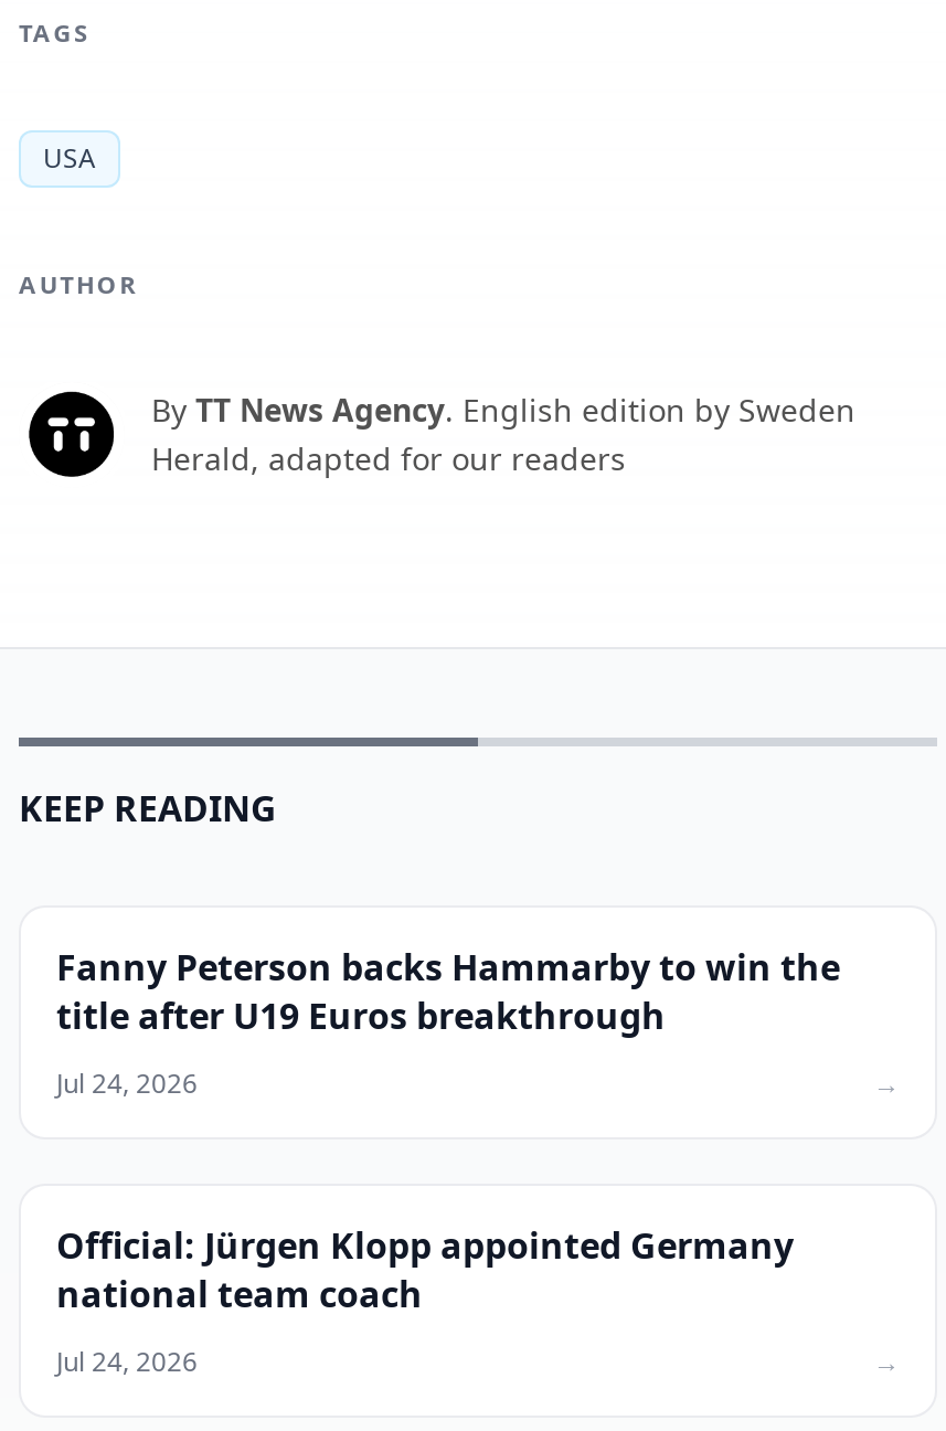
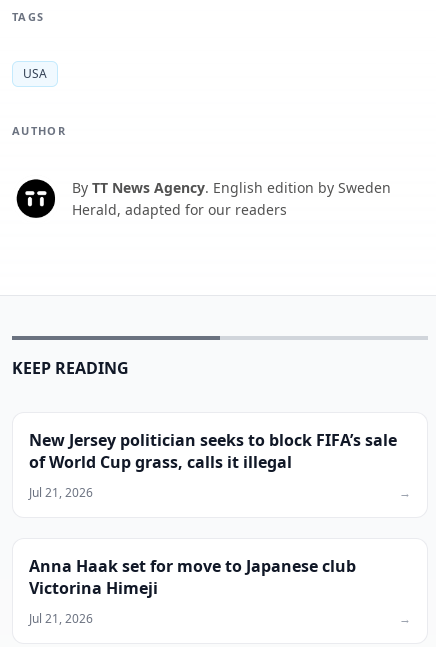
- Fanny Peterson backs Hammarby to win the
- title after U19 Euros breakthrough
+ New Jersey politician seeks to block FIFA’s sale
+ of World Cup grass, calls it illegal

- Jul 24, 2026
+ Jul 21, 2026

- Official: Jürgen Klopp appointed Germany
- national team coach
+ Anna Haak set for move to Japanese club
+ Victorina Himeji

- Jul 24, 2026
+ Jul 21, 2026
